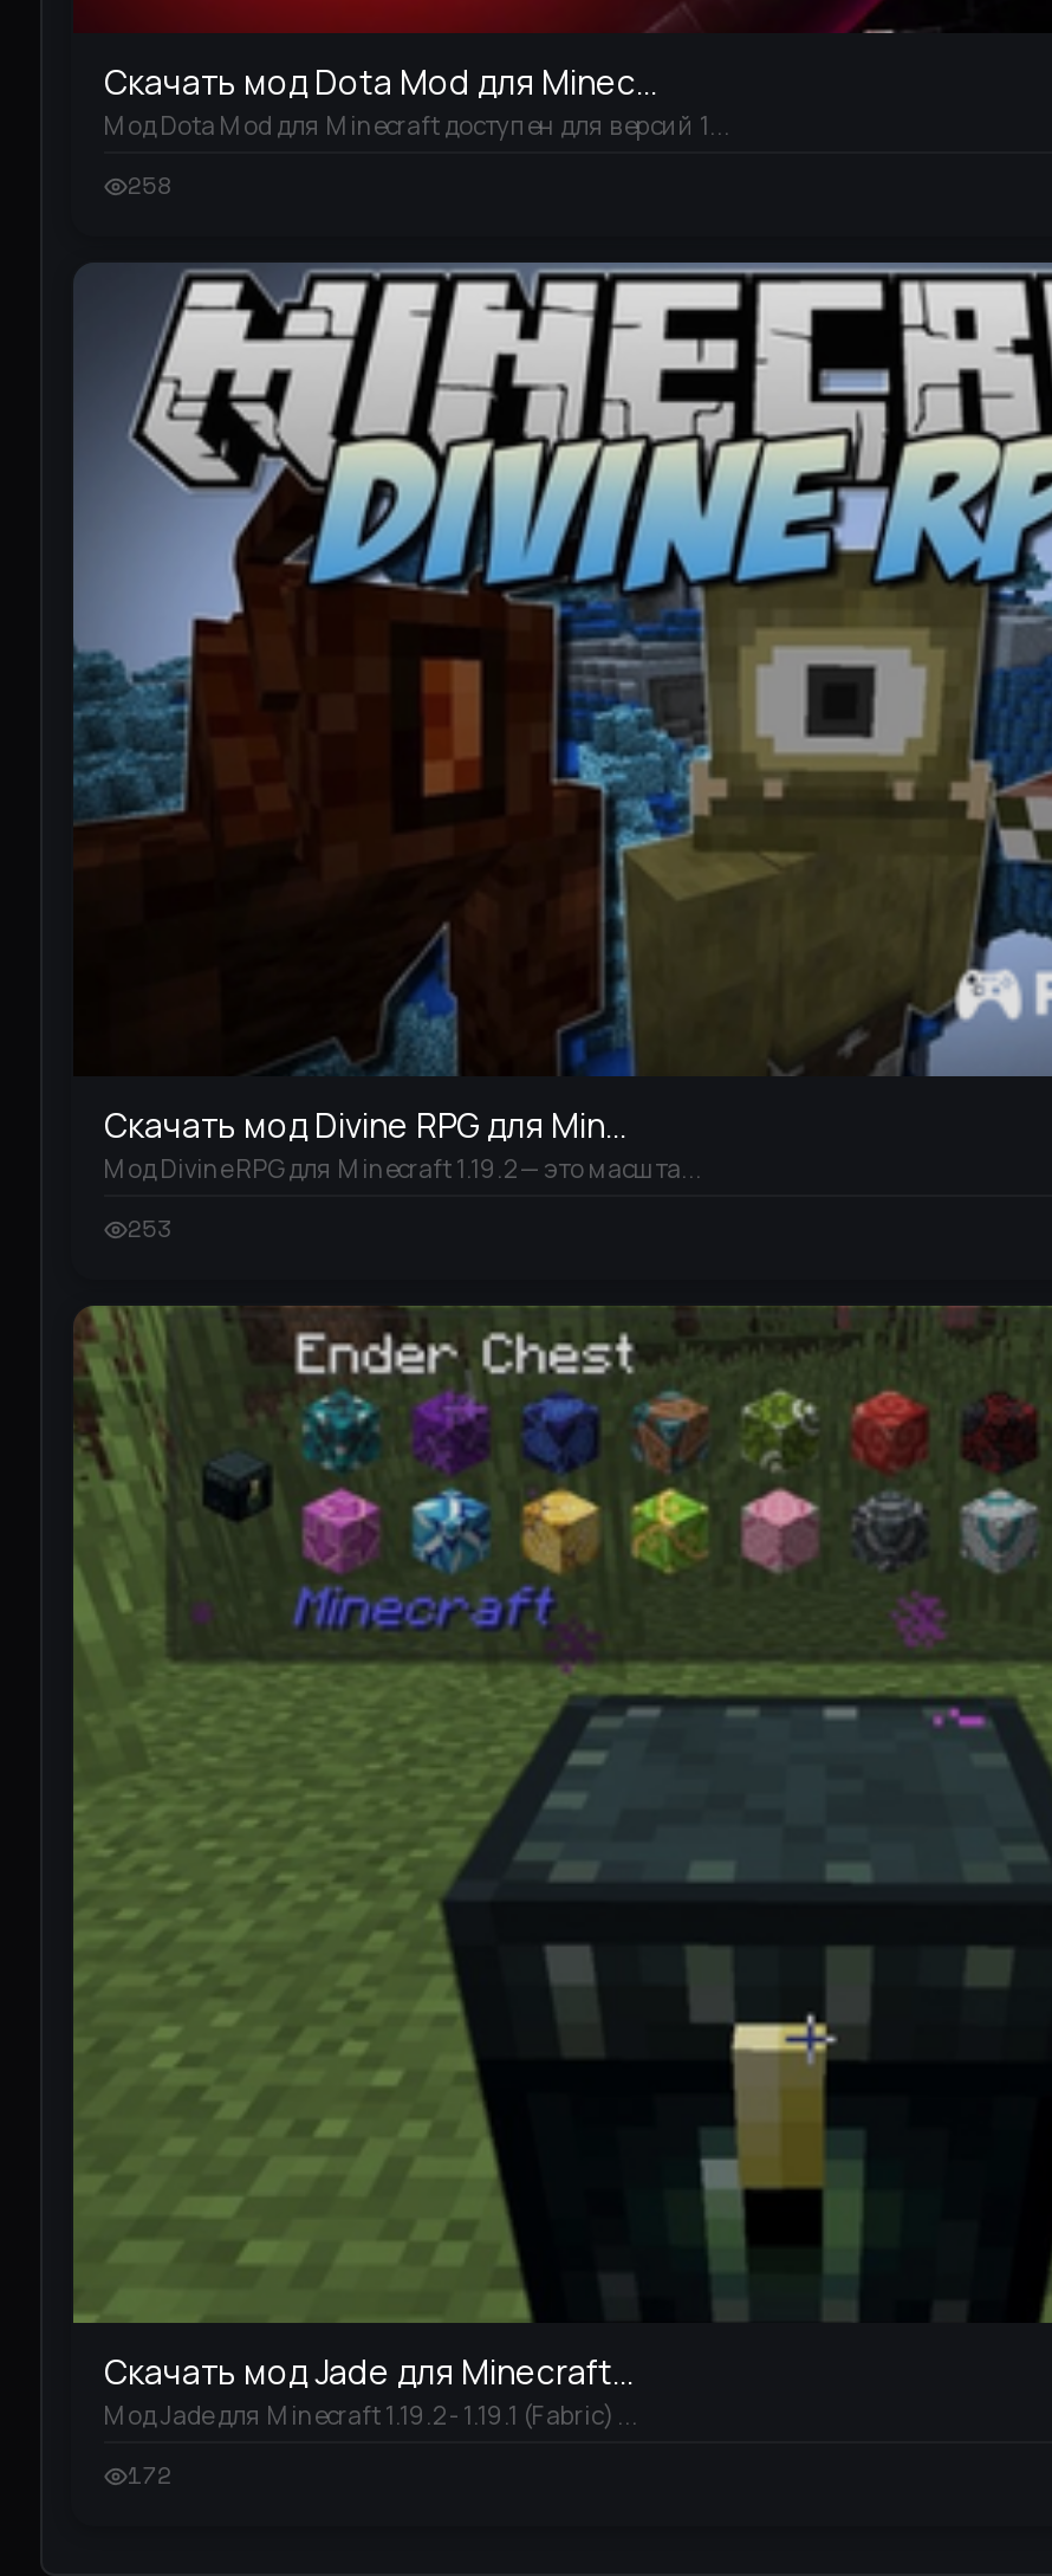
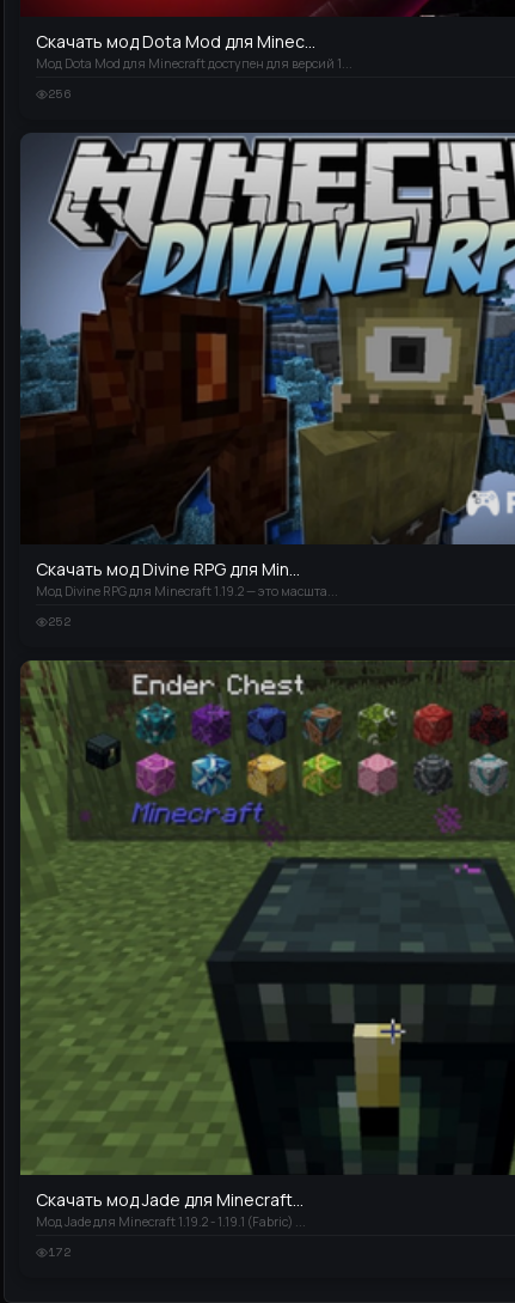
- 258
+ 256

- 253
+ 252
